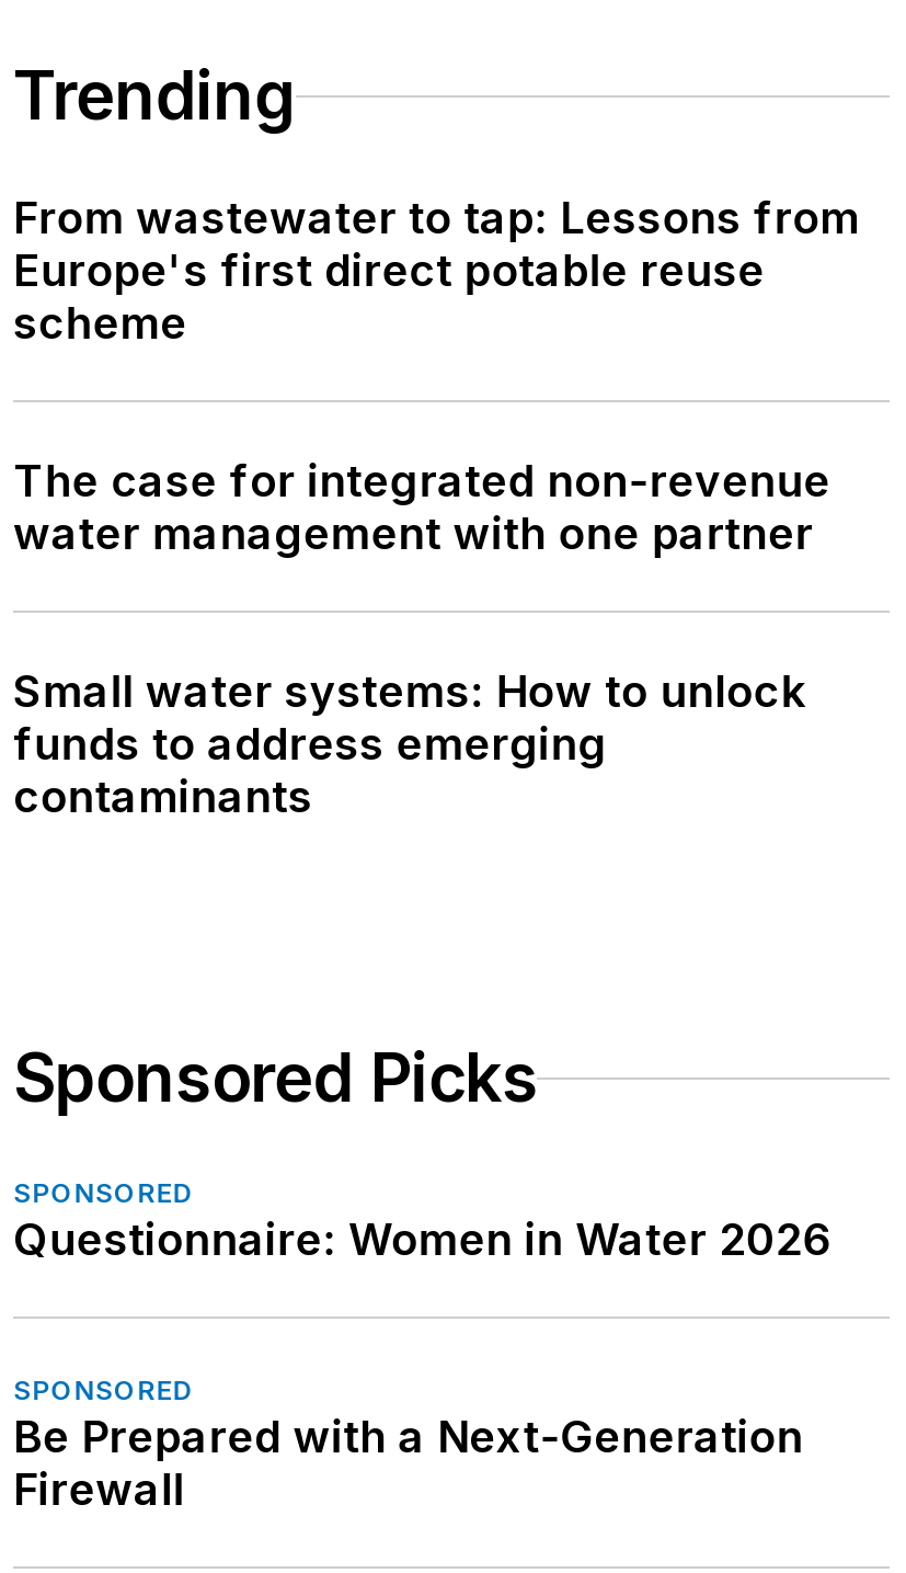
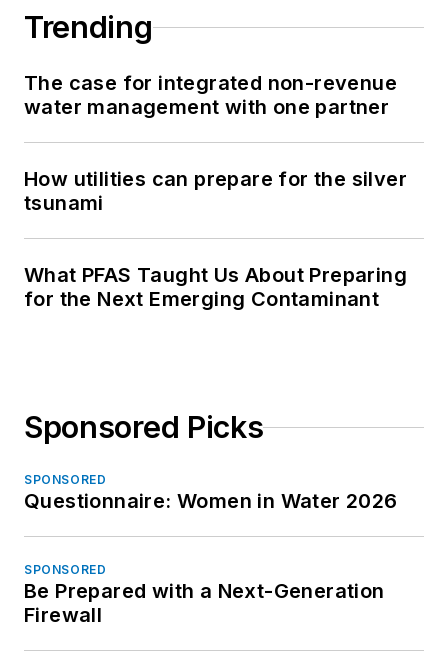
- From wastewater to tap: Lessons from
- Europe's first direct potable reuse
- scheme

moved up: The case for integrated non-revenue | water management with one partner

- Small water systems: How to unlock
- funds to address emerging
- contaminants
+ How utilities can prepare for the silver
+ tsunami
+ What PFAS Taught Us About Preparing
+ for the Next Emerging Contaminant
